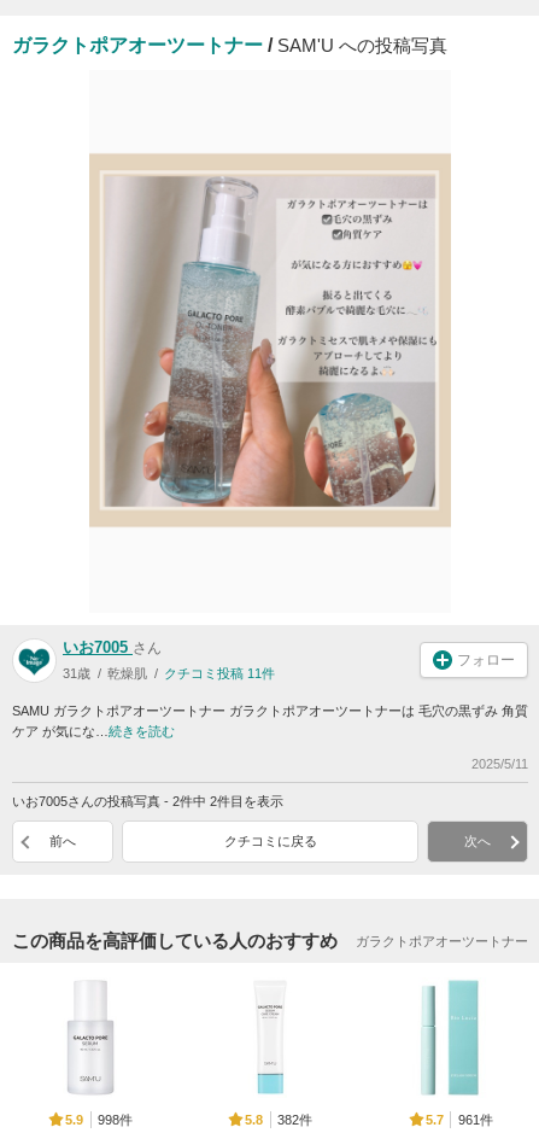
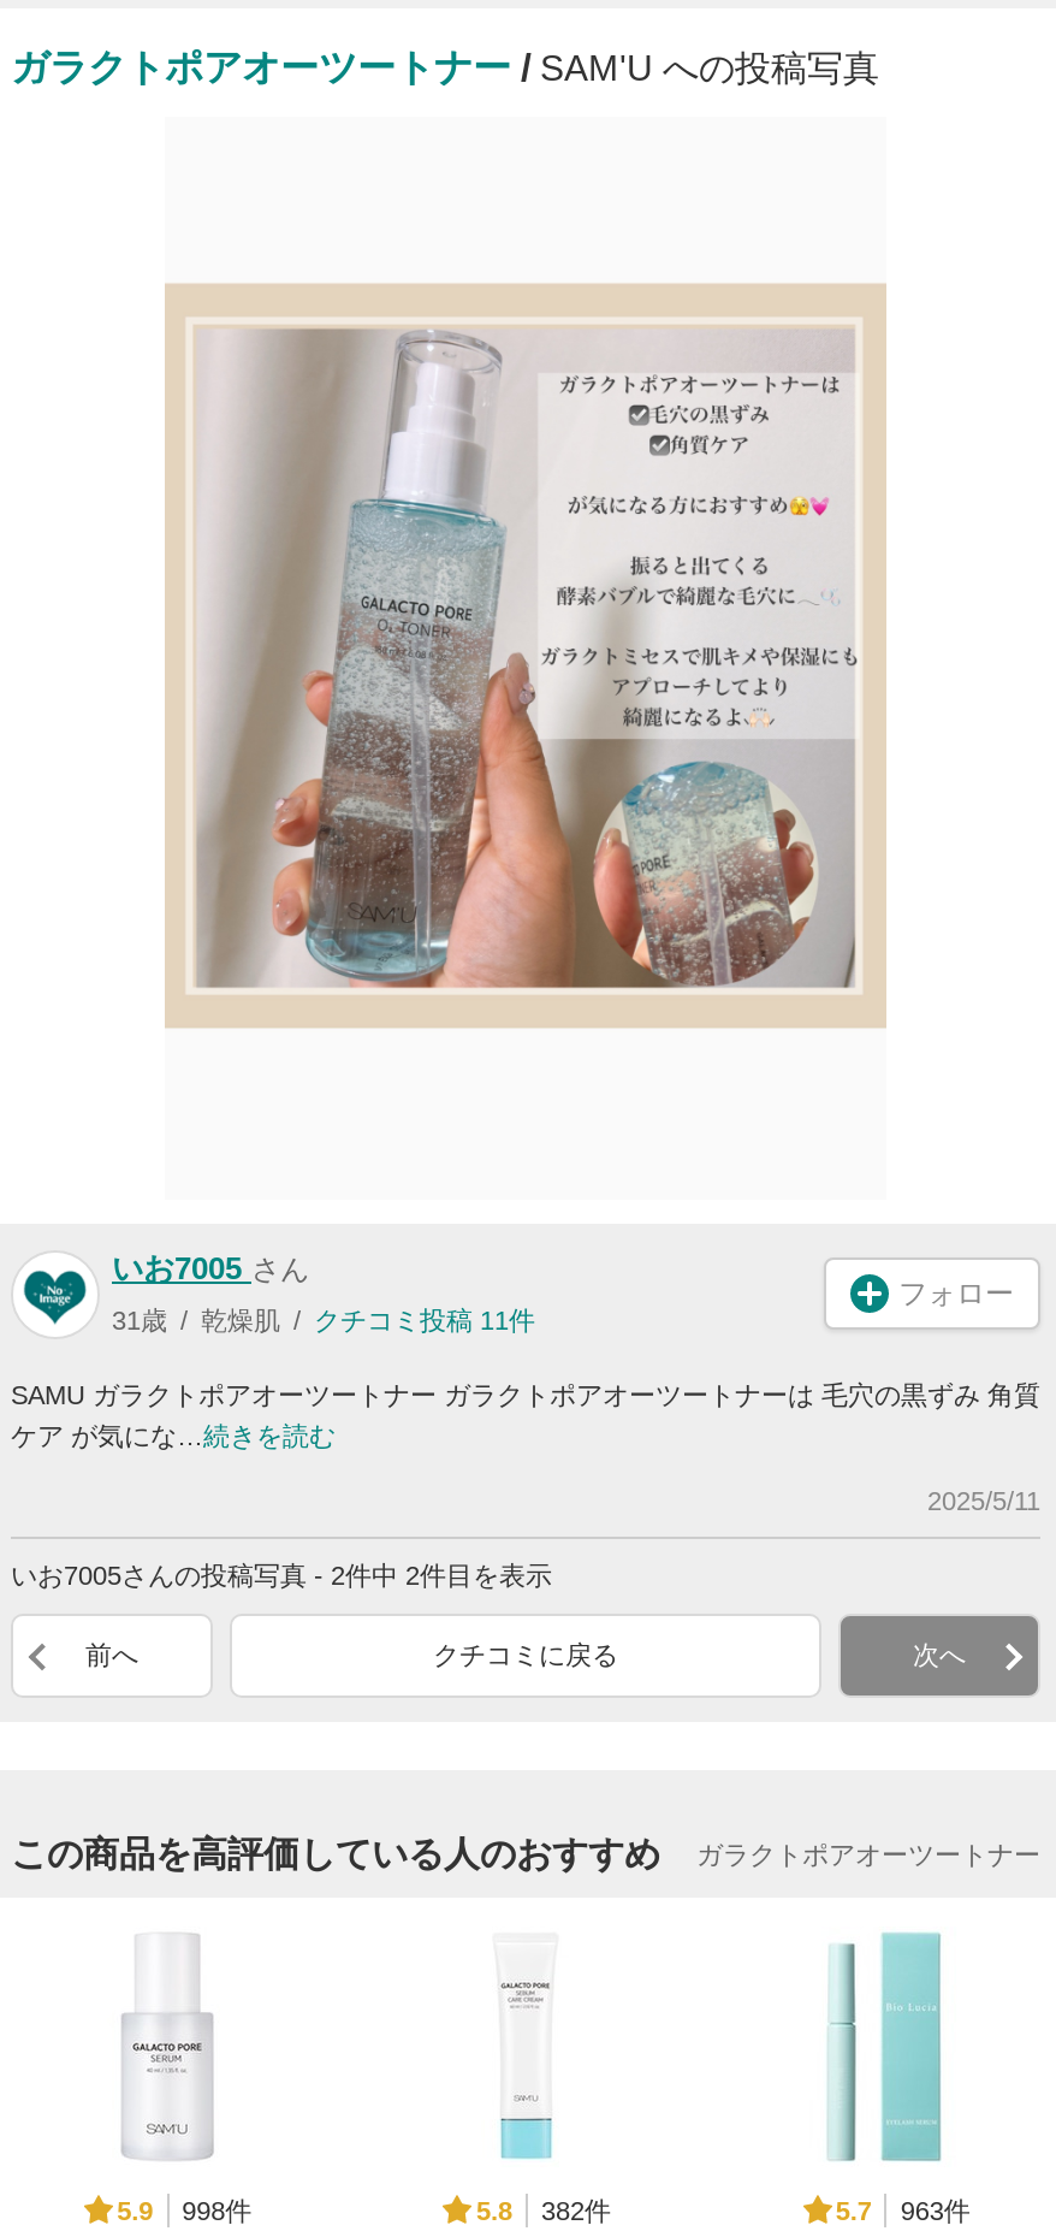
- 5.7 961件
+ 5.7 963件
